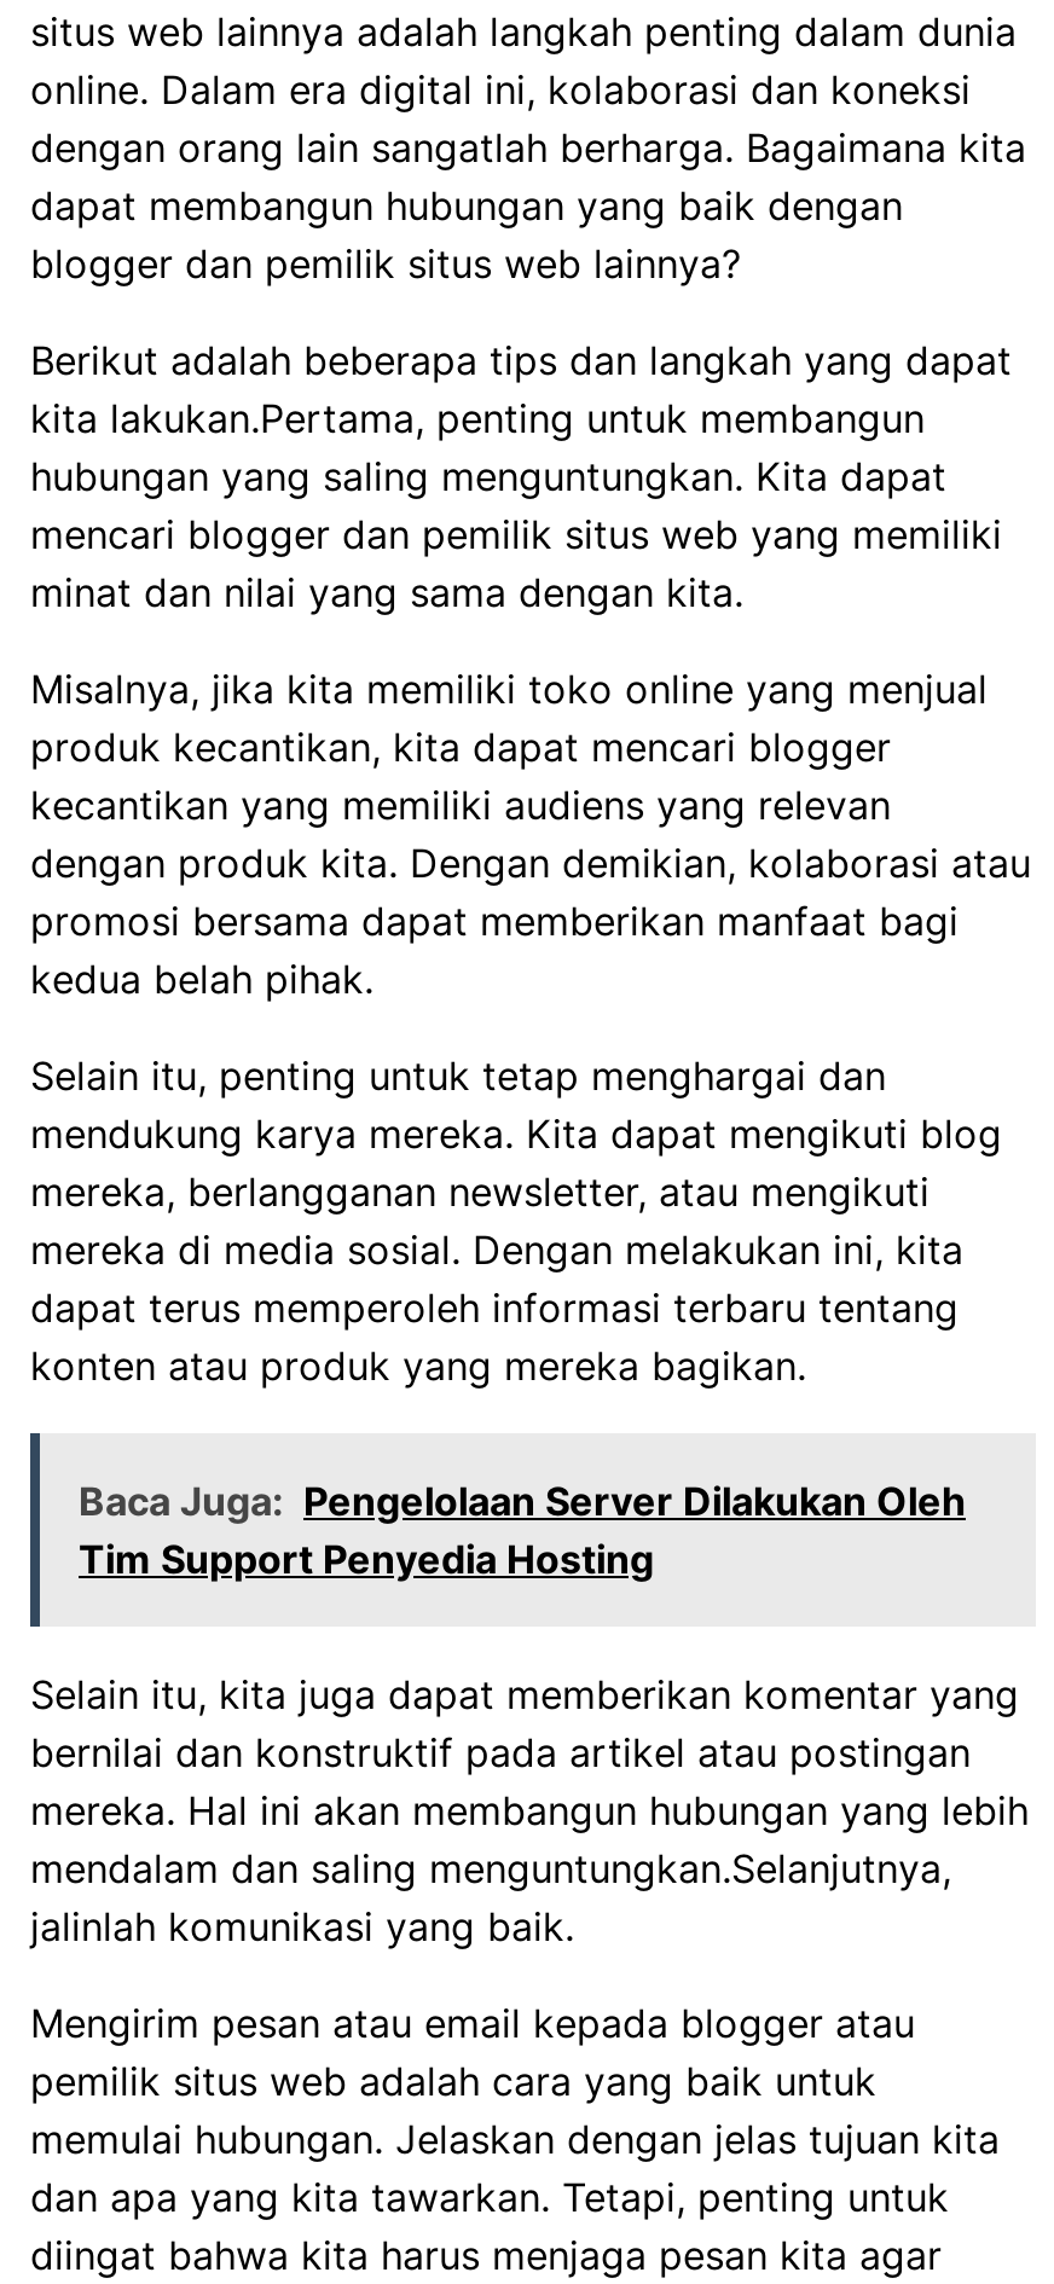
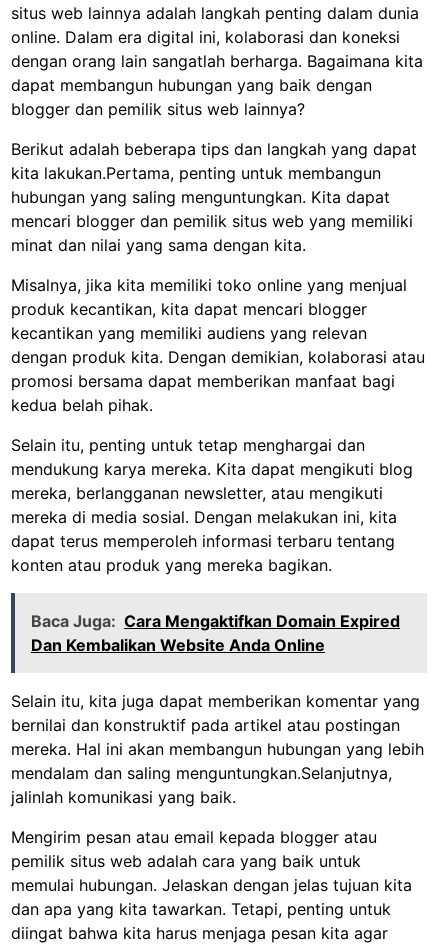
- Baca Juga: Pengelolaan Server Dilakukan Oleh
- Tim Support Penyedia Hosting
+ Baca Juga: Cara Mengaktifkan Domain Expired
+ Dan Kembalikan Website Anda Online
